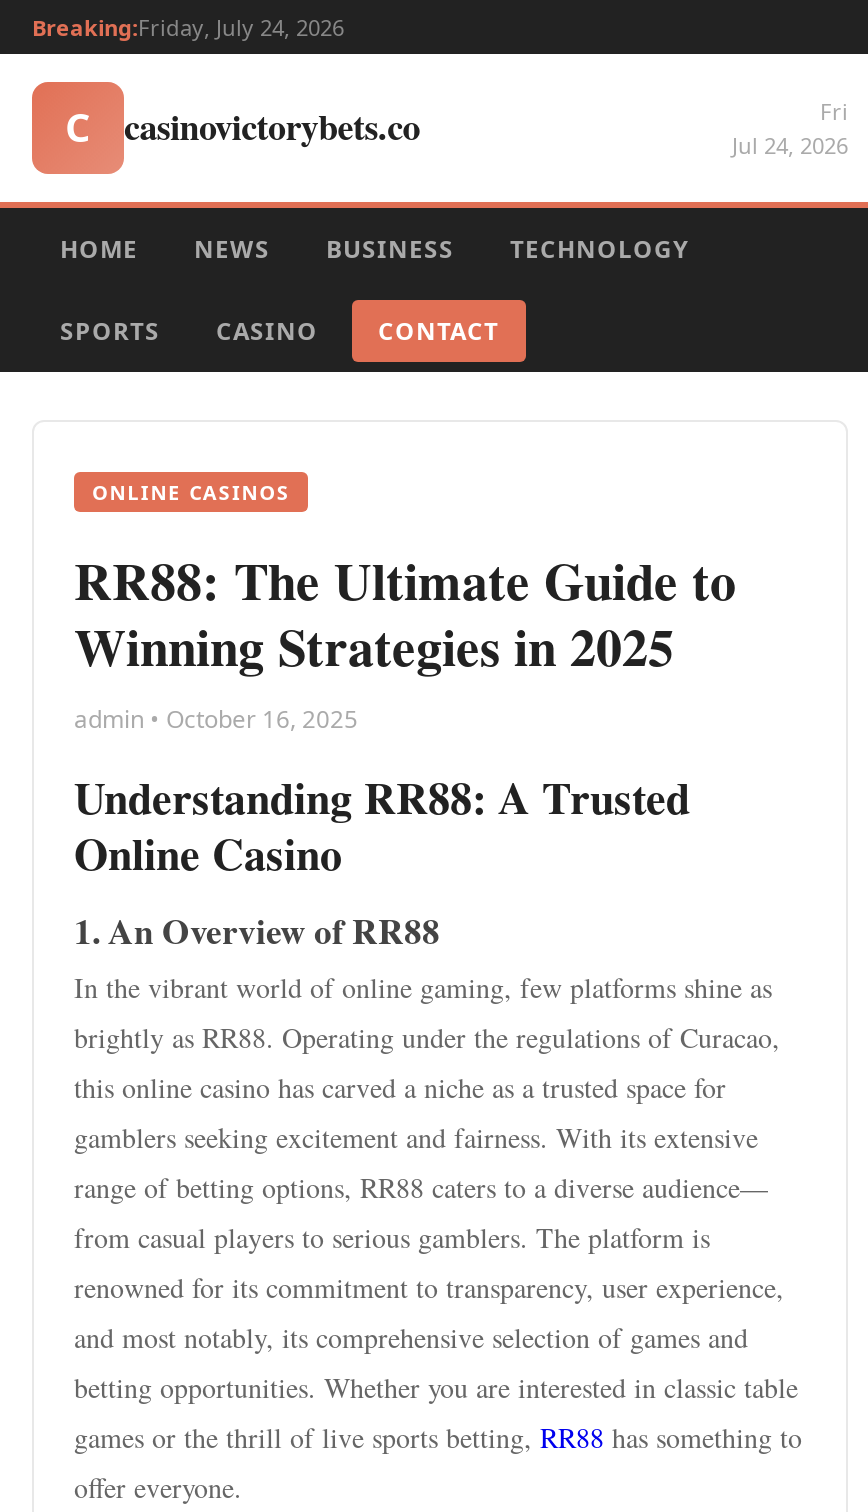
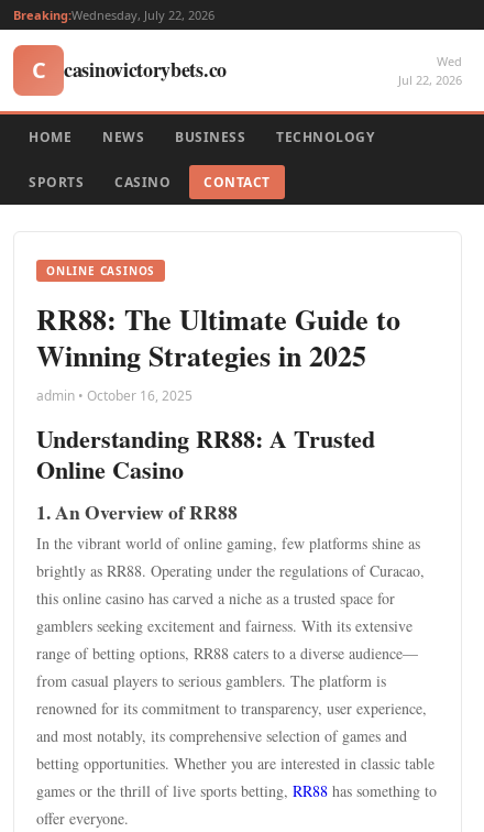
- Breaking:Friday, July 24, 2026
+ Breaking:Wednesday, July 22, 2026

- Fri
- Jul 24, 2026
+ Wed
+ Jul 22, 2026
